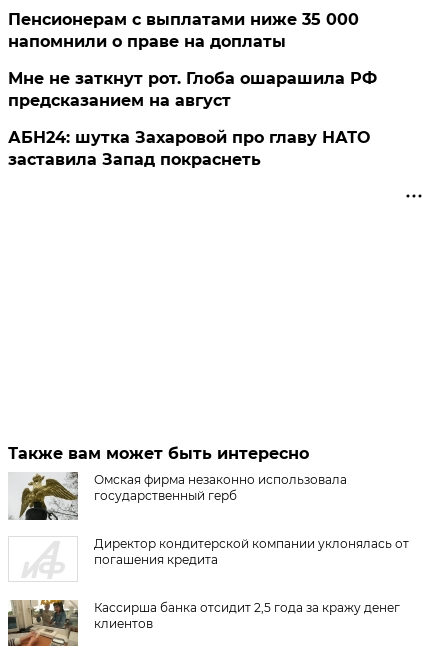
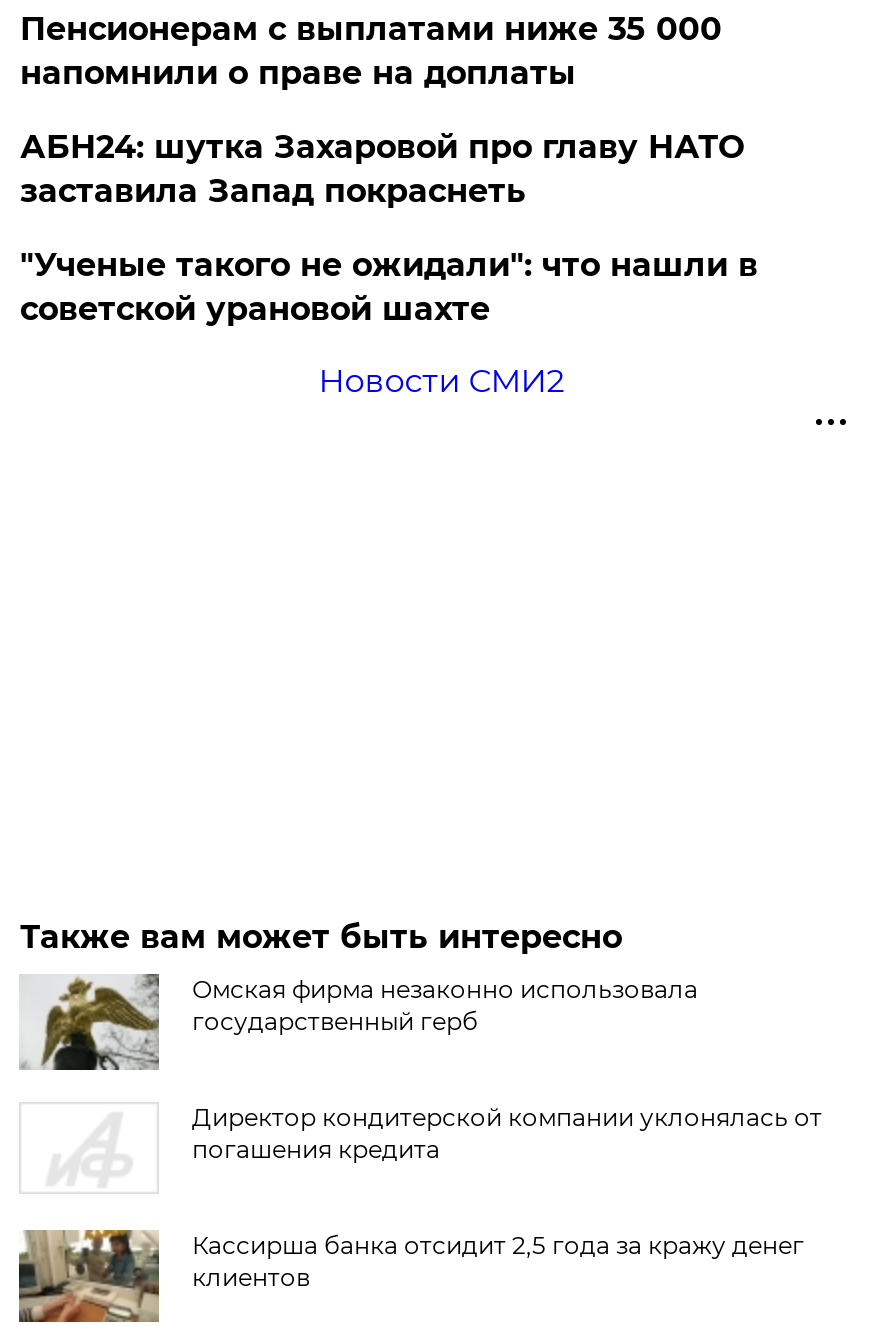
- Мне не заткнут рот. Глоба ошарашила РФ
- предсказанием на август

moved up: АБН24: шутка Захаровой про главу НАТО | заставила Запад покраснеть

+ "Ученые такого не ожидали": что нашли в
+ советской урановой шахте
+ Новости СМИ2
